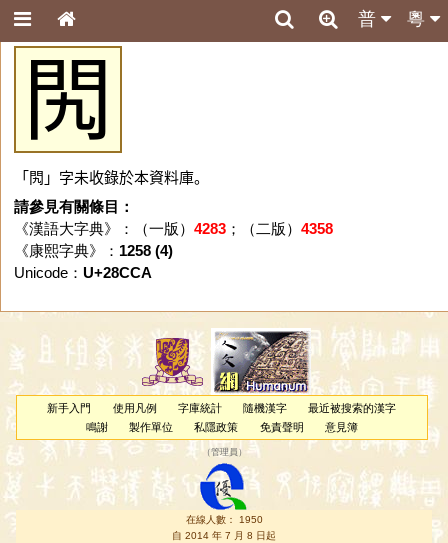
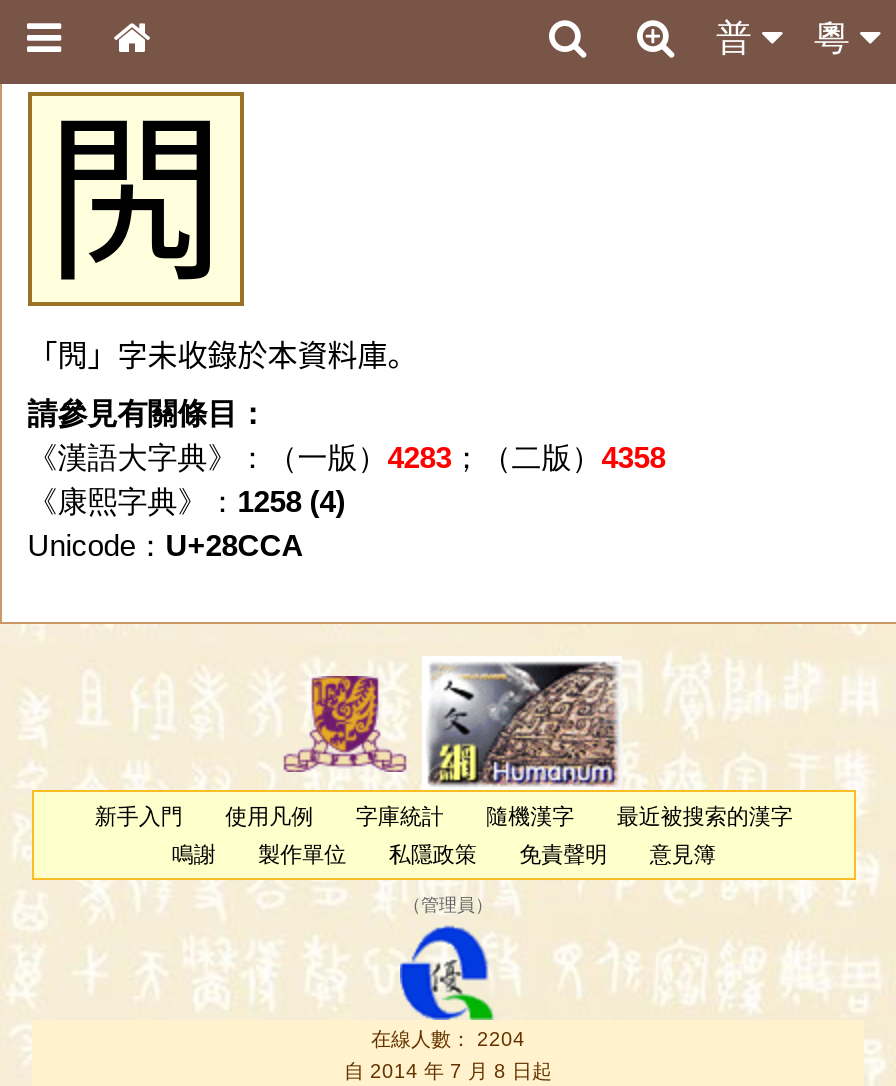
- 在線人數： 1950
+ 在線人數： 2204
